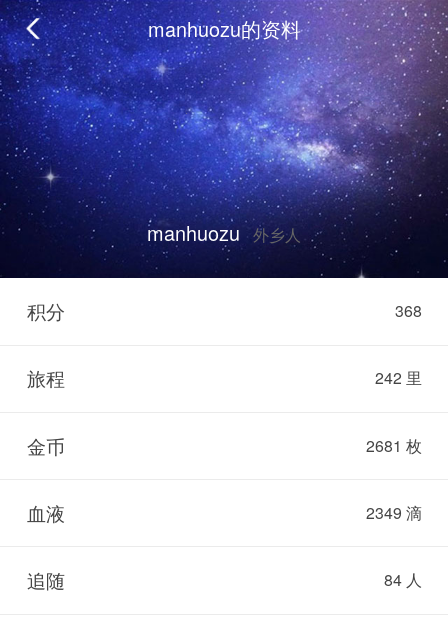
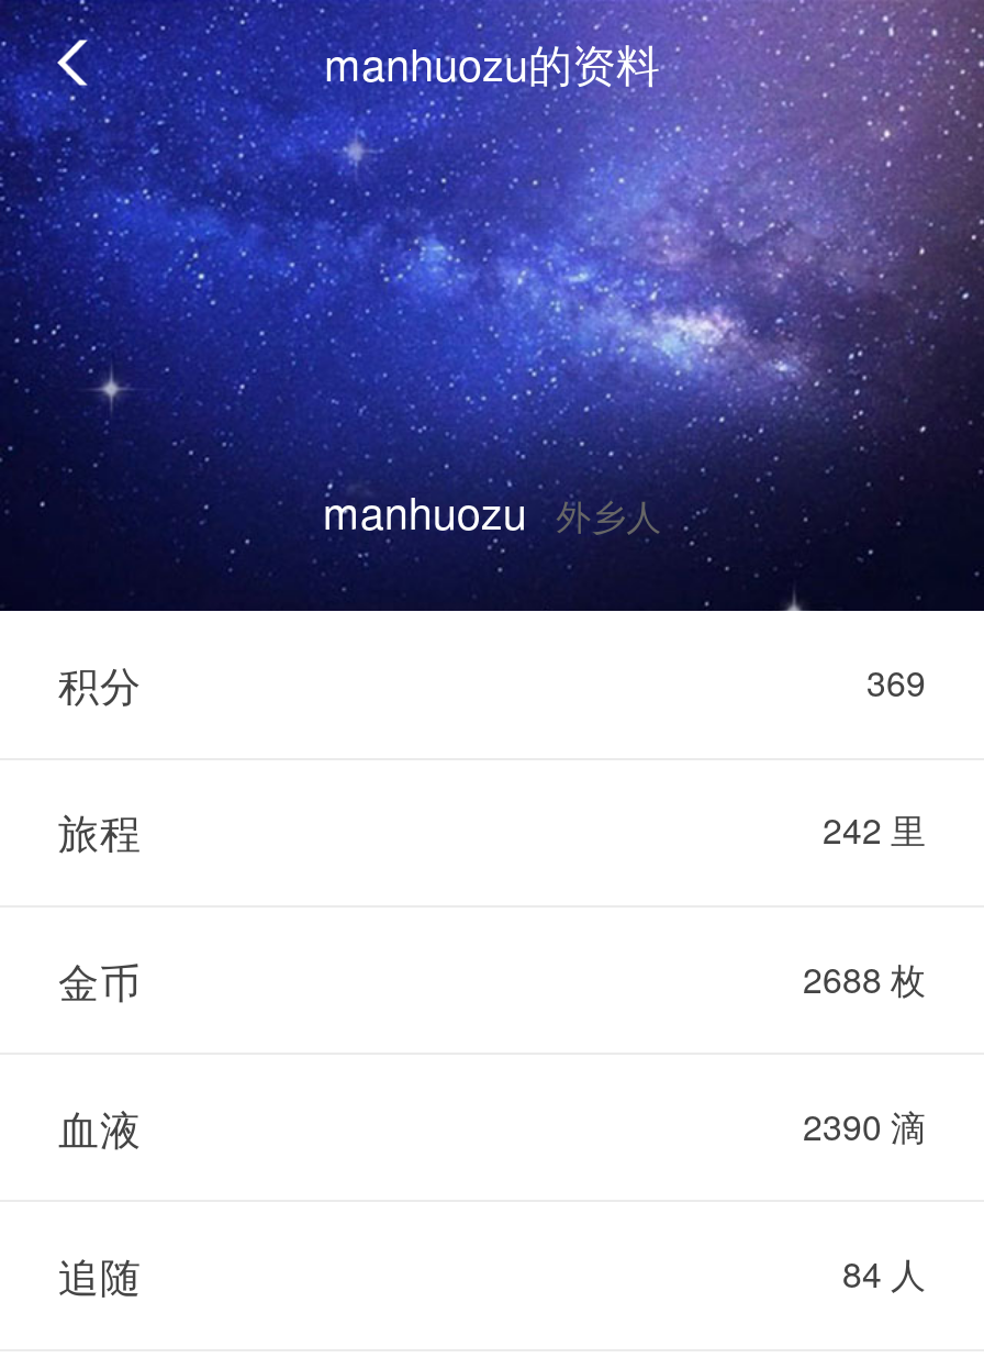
- 368
+ 369

- 2681 枚
+ 2688 枚

- 2349 滴
+ 2390 滴
